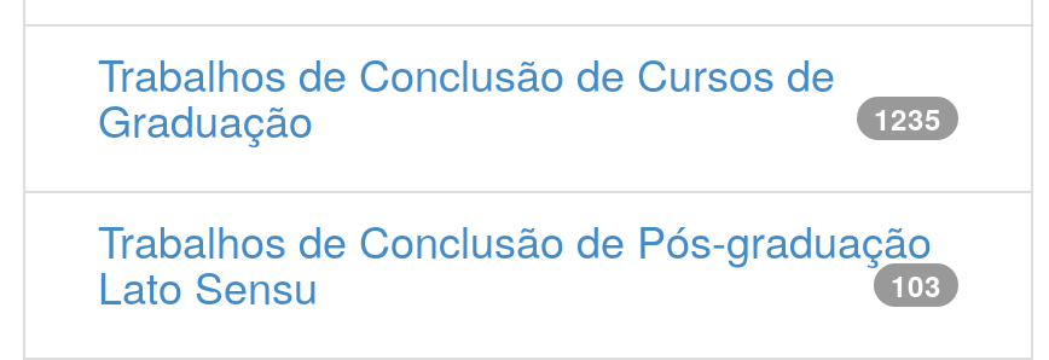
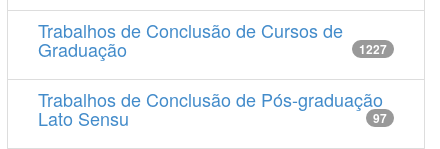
- 1235
+ 1227

- 103
+ 97
